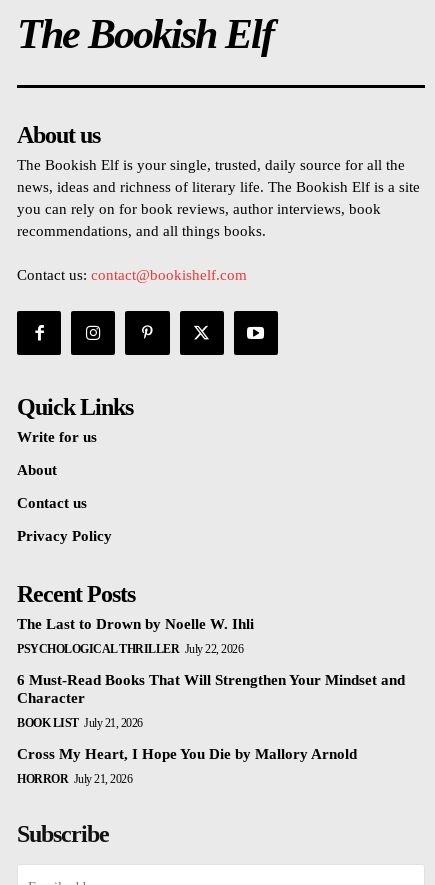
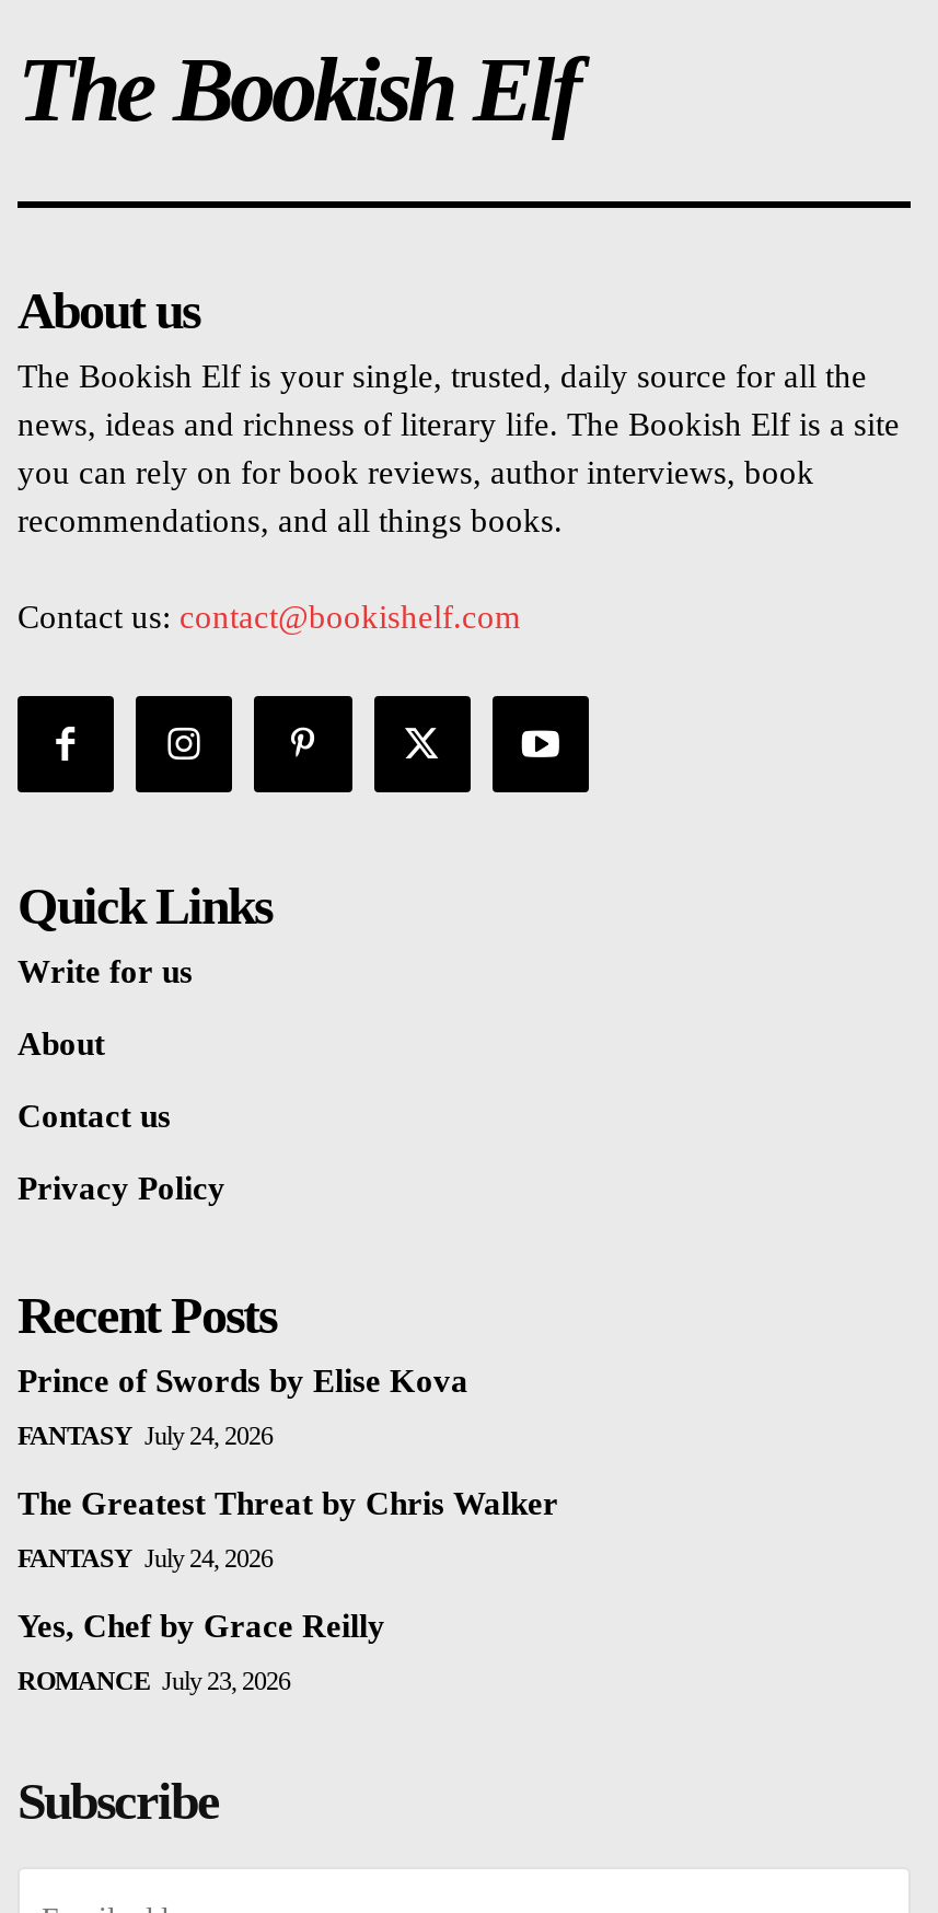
- The Last to Drown by Noelle W. Ihli
+ Prince of Swords by Elise Kova

- PSYCHOLOGICAL THRILLER July 22, 2026
+ FANTASY July 24, 2026

- 6 Must-Read Books That Will Strengthen Your Mindset and
- Character
+ The Greatest Threat by Chris Walker

- BOOK LIST July 21, 2026
+ FANTASY July 24, 2026

- Cross My Heart, I Hope You Die by Mallory Arnold
+ Yes, Chef by Grace Reilly

- HORROR July 21, 2026
+ ROMANCE July 23, 2026
